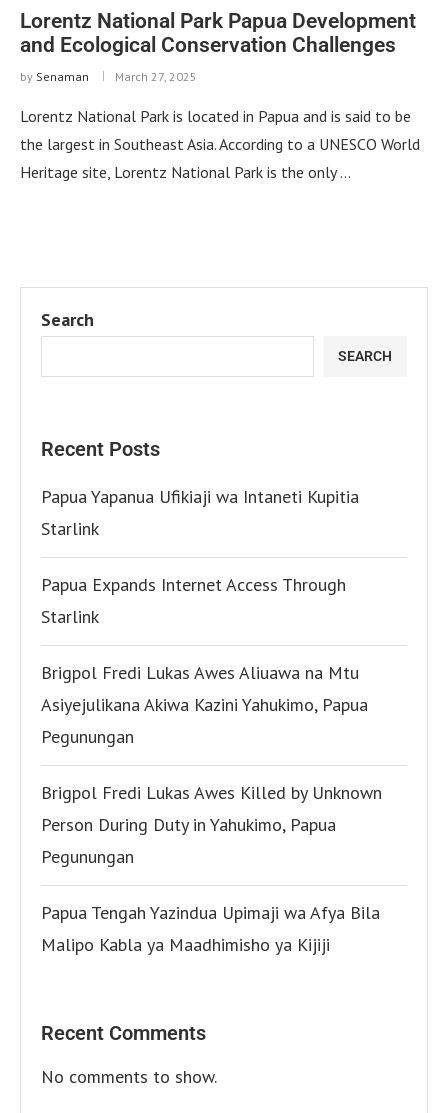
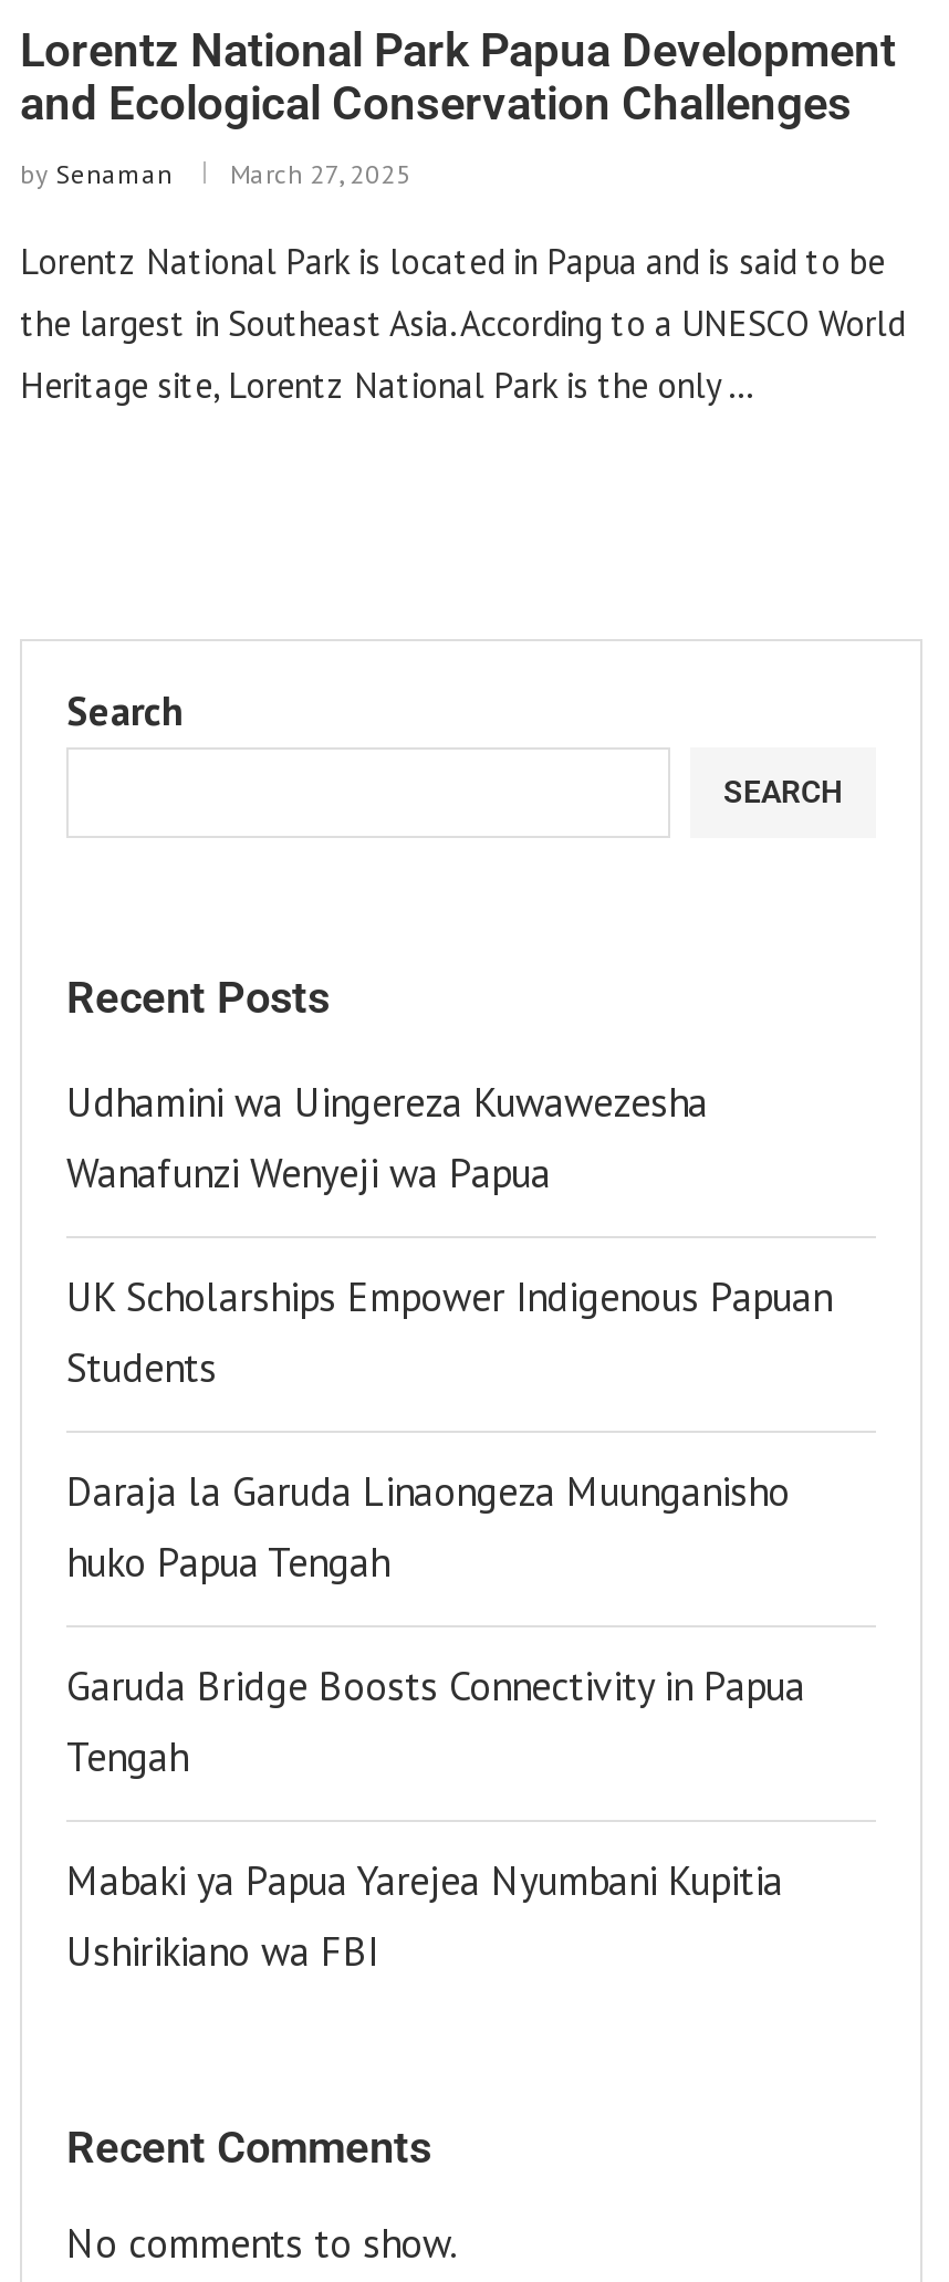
- Papua Yapanua Ufikiaji wa Intaneti Kupitia
- Starlink
+ Udhamini wa Uingereza Kuwawezesha
+ Wanafunzi Wenyeji wa Papua

- Papua Expands Internet Access Through
- Starlink
+ UK Scholarships Empower Indigenous Papuan
+ Students

- Brigpol Fredi Lukas Awes Aliuawa na Mtu
- Asiyejulikana Akiwa Kazini Yahukimo, Papua
- Pegunungan
+ Daraja la Garuda Linaongeza Muunganisho
+ huko Papua Tengah

- Brigpol Fredi Lukas Awes Killed by Unknown
- Person During Duty in Yahukimo, Papua
- Pegunungan
+ Garuda Bridge Boosts Connectivity in Papua
+ Tengah

- Papua Tengah Yazindua Upimaji wa Afya Bila
- Malipo Kabla ya Maadhimisho ya Kijiji
+ Mabaki ya Papua Yarejea Nyumbani Kupitia
+ Ushirikiano wa FBI
